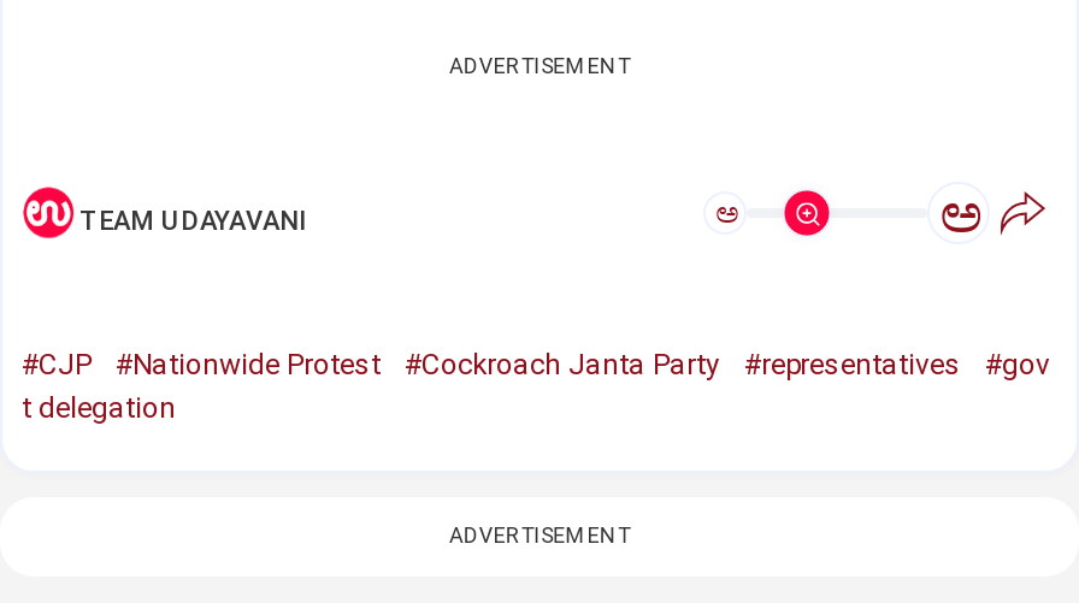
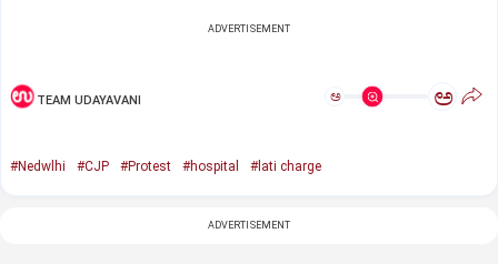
- #Nationwide Protest
- #Cockroach Janta Party
- #representatives
- #gov
- t delegation
+ #Protest
+ #hospital
+ #lati charge

+ #Nedwlhi
